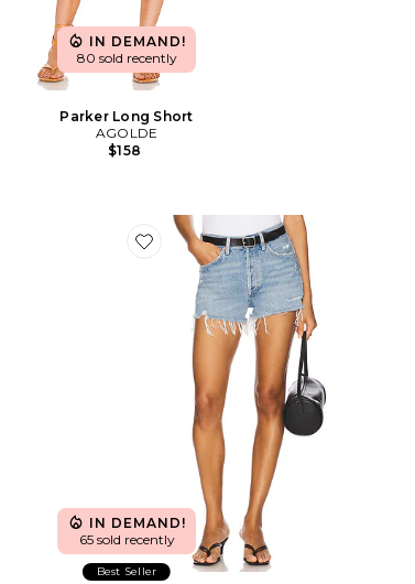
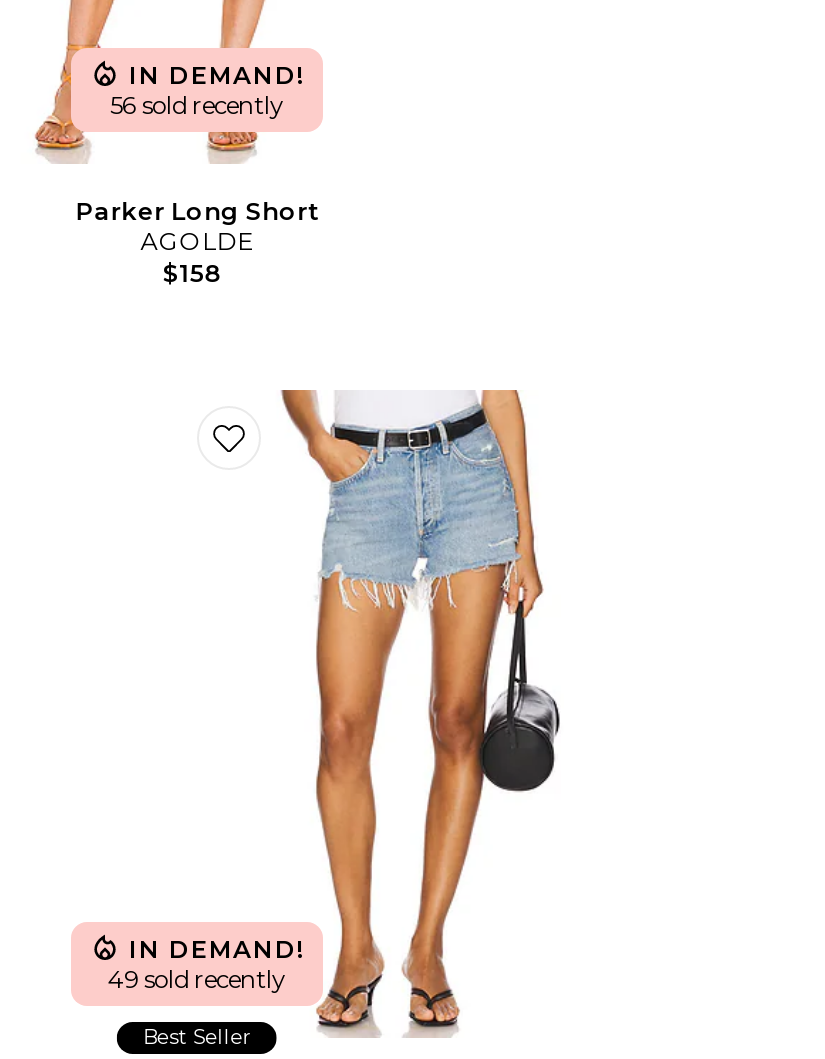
- 80 sold recently
+ 56 sold recently

- 65 sold recently
+ 49 sold recently
